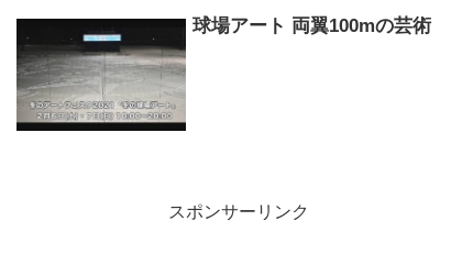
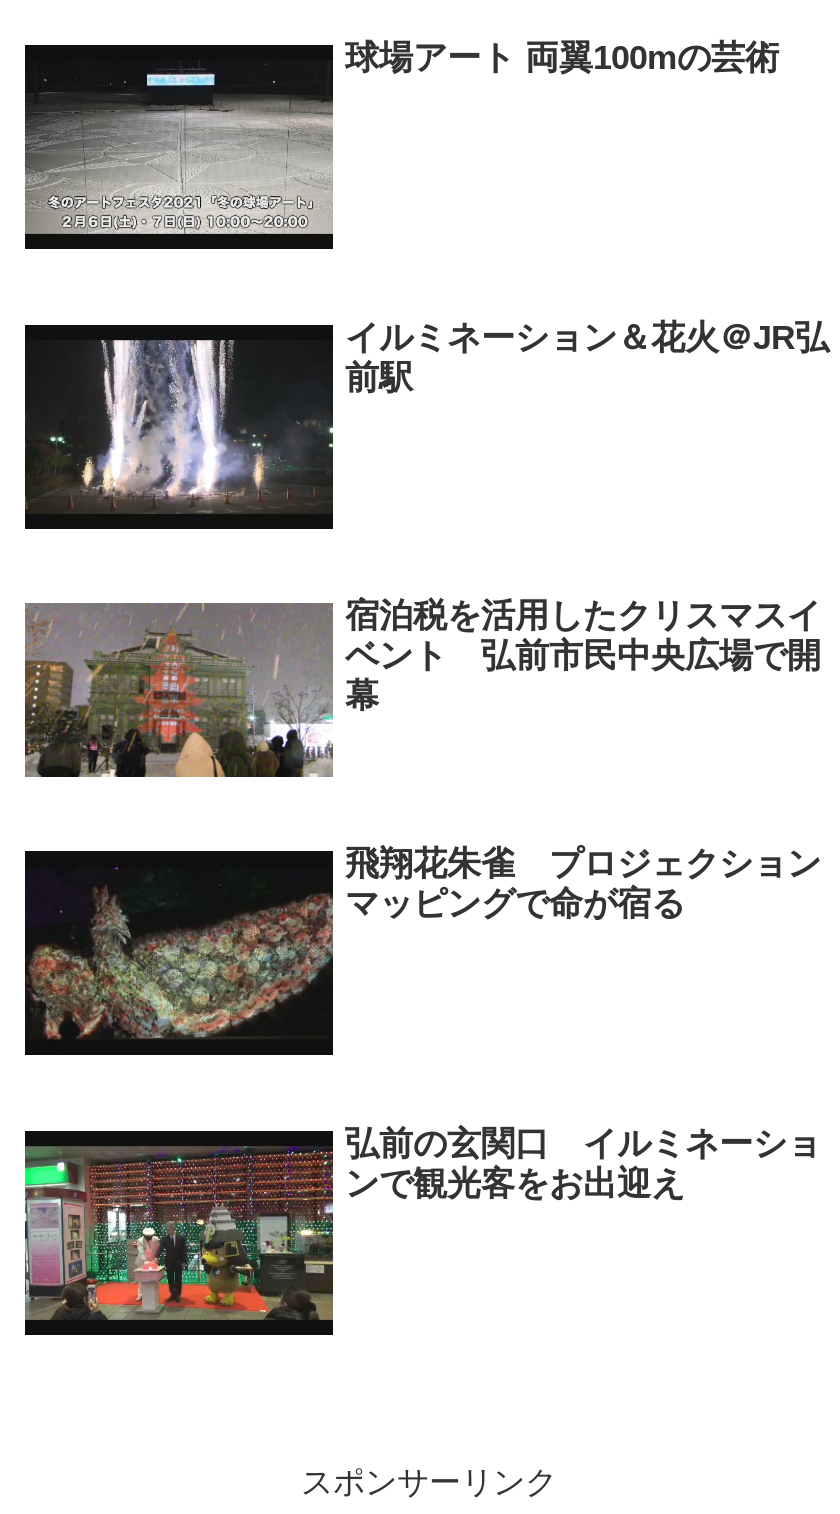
+ [image]
+ イルミネーション＆花火＠JR弘
+ 前駅

+ [image]
+ 宿泊税を活用したクリスマスイ
+ ベント 弘前市民中央広場で開
+ 幕

+ [image]
+ 飛翔花朱雀 プロジェクション
+ マッピングで命が宿る

+ [image]
+ 弘前の玄関口 イルミネーショ
+ ンで観光客をお出迎え
